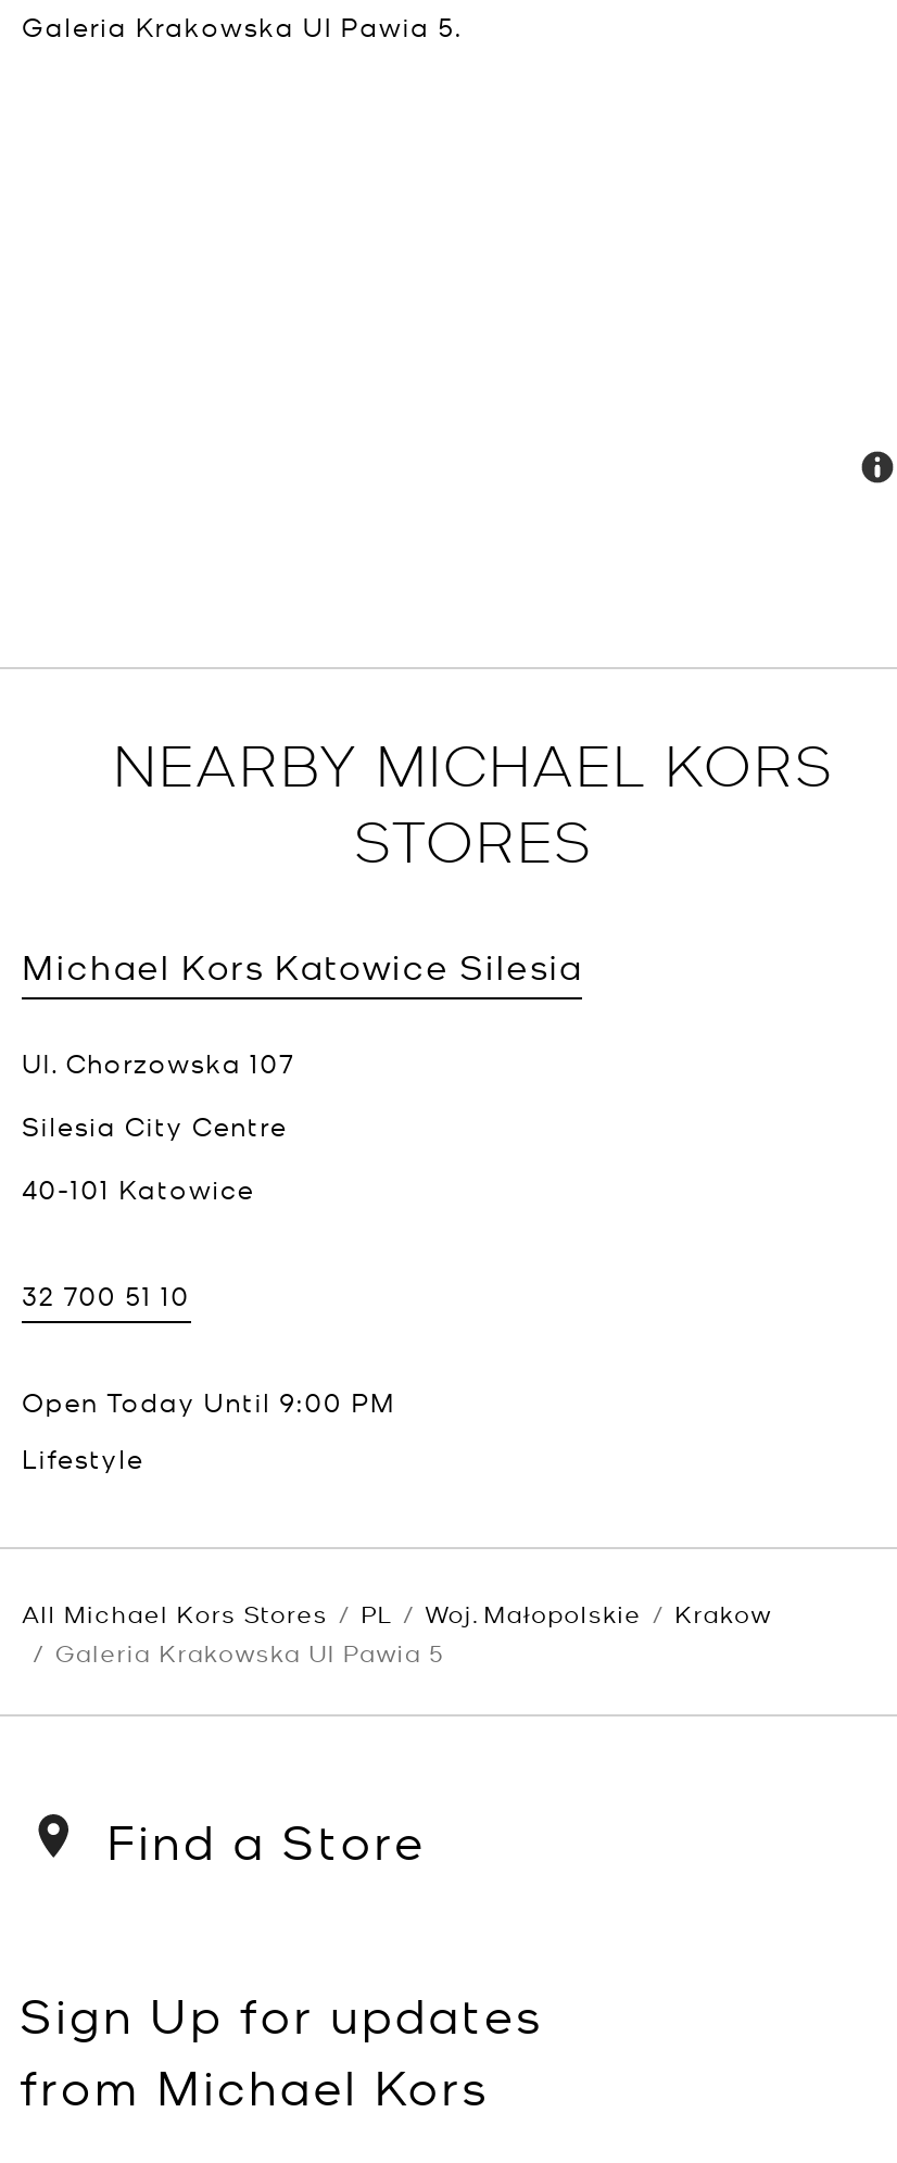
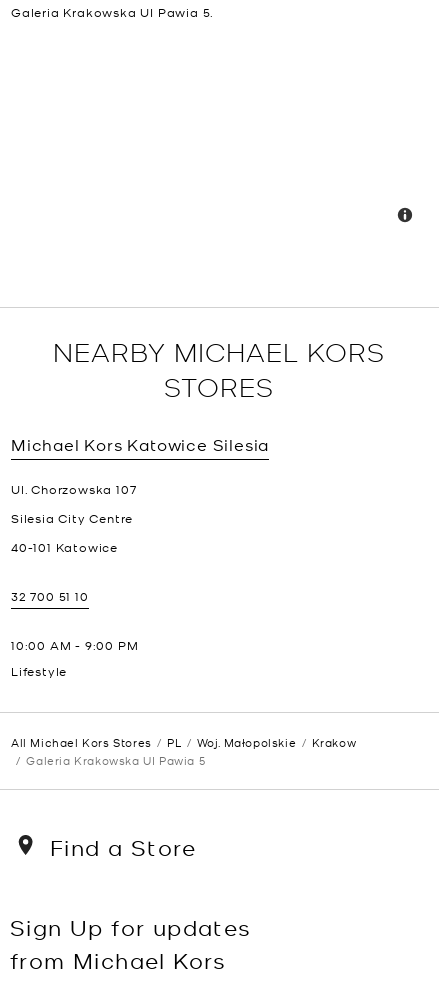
- Open Today Until 9:00 PM
+ 10:00 AM - 9:00 PM
